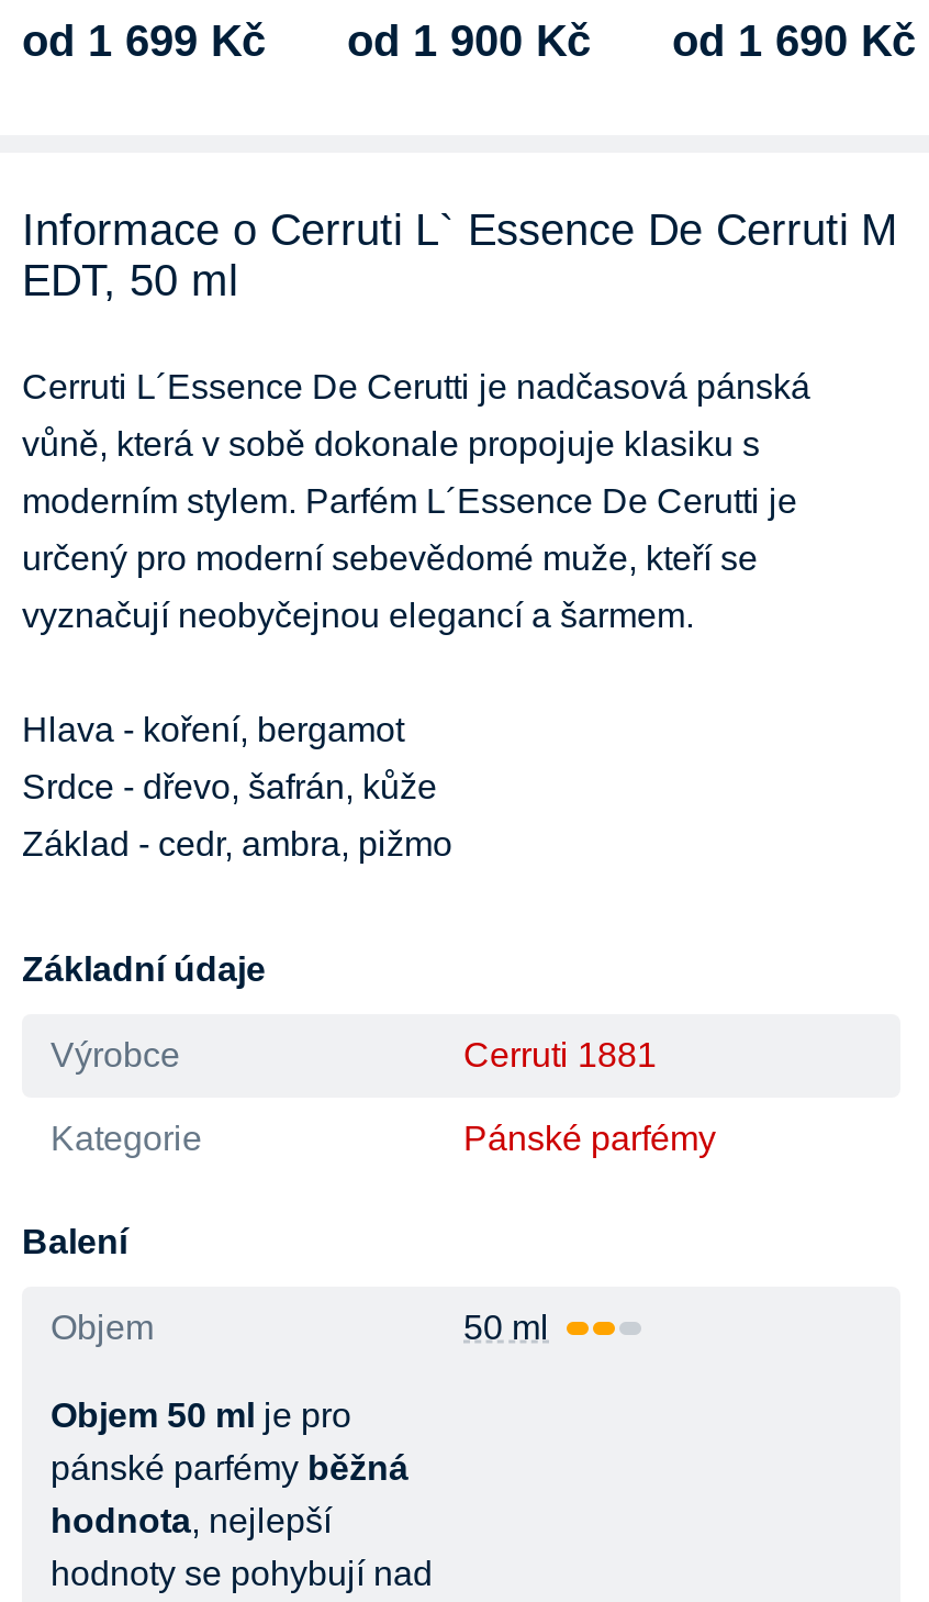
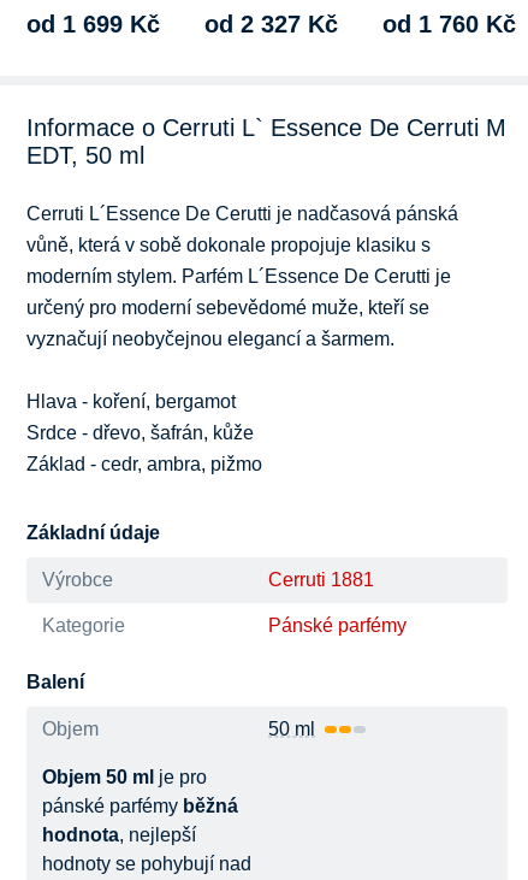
- od 1 900 Kč
+ od 2 327 Kč

- od 1 690 Kč
+ od 1 760 Kč
